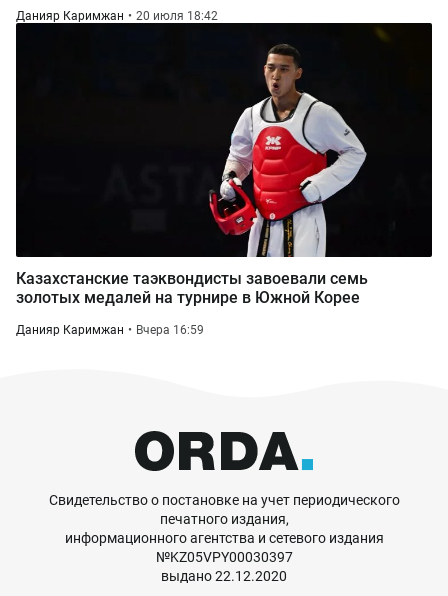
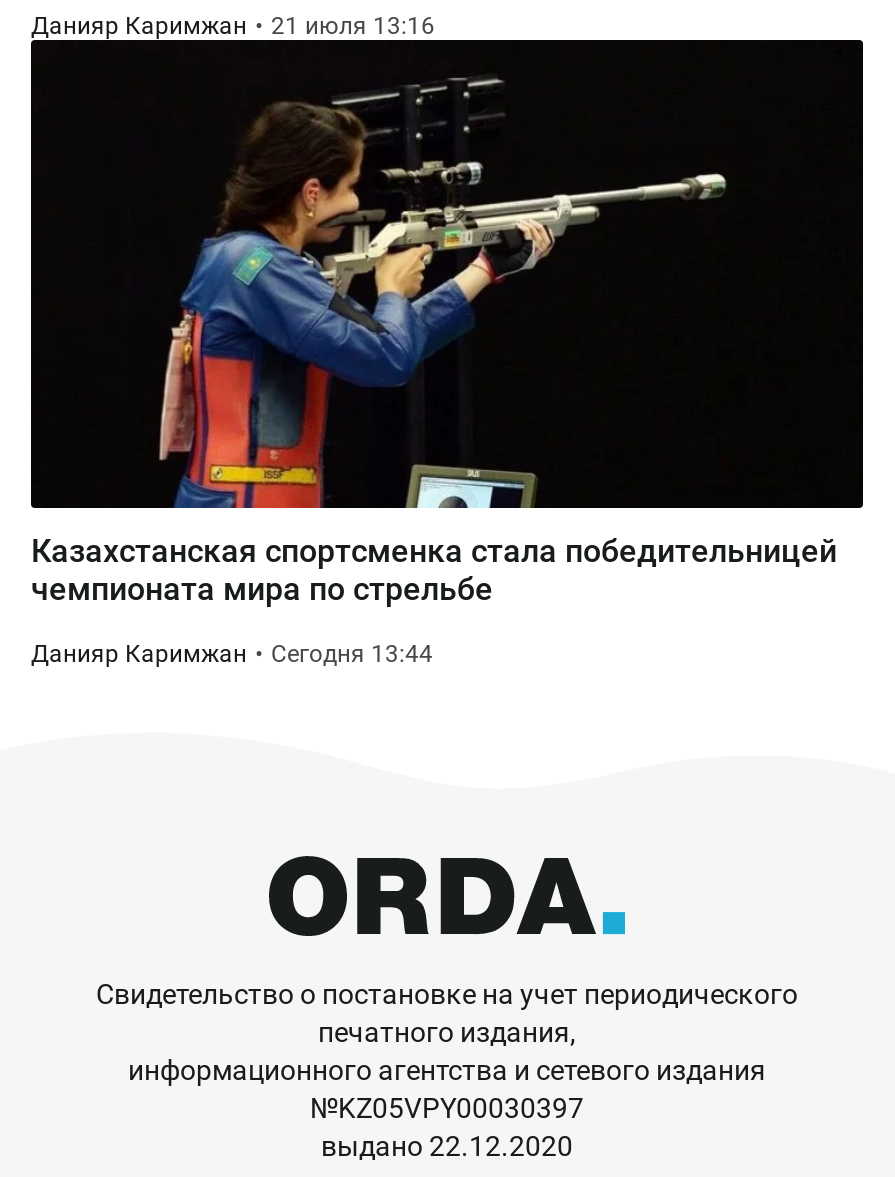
- Данияр Каримжан 20 июля 18:42
+ Данияр Каримжан 21 июля 13:16

- [image]
- Казахстанские таэквондисты завоевали семь
- золотых медалей на турнире в Южной Корее
+ [image]
+ Казахстанская спортсменка стала победительницей
+ чемпионата мира по стрельбе

- Данияр Каримжан Вчера 16:59
+ Данияр Каримжан Сегодня 13:44
